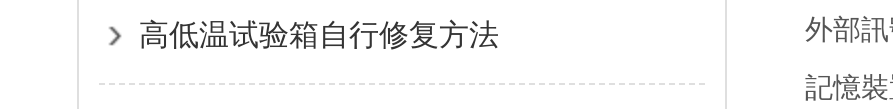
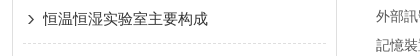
- 高低温试验箱自行修复方法
+ 恒温恒湿实验室主要构成
